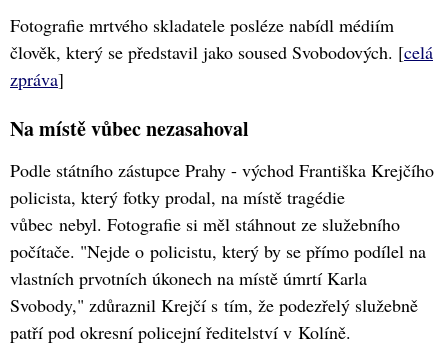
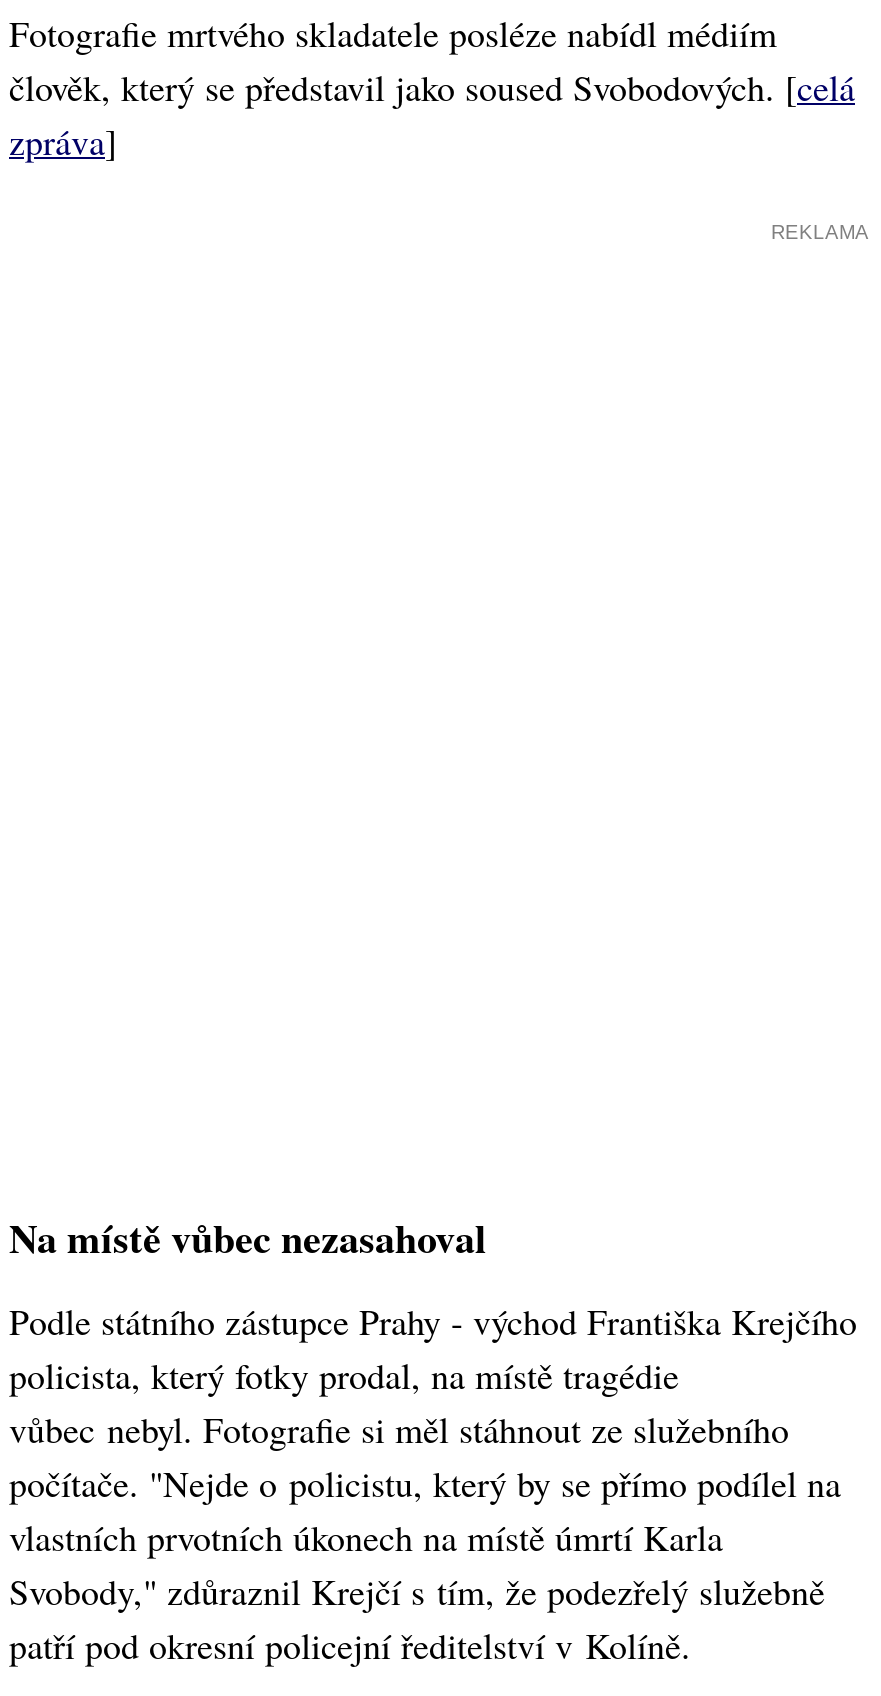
+ REKLAMA
